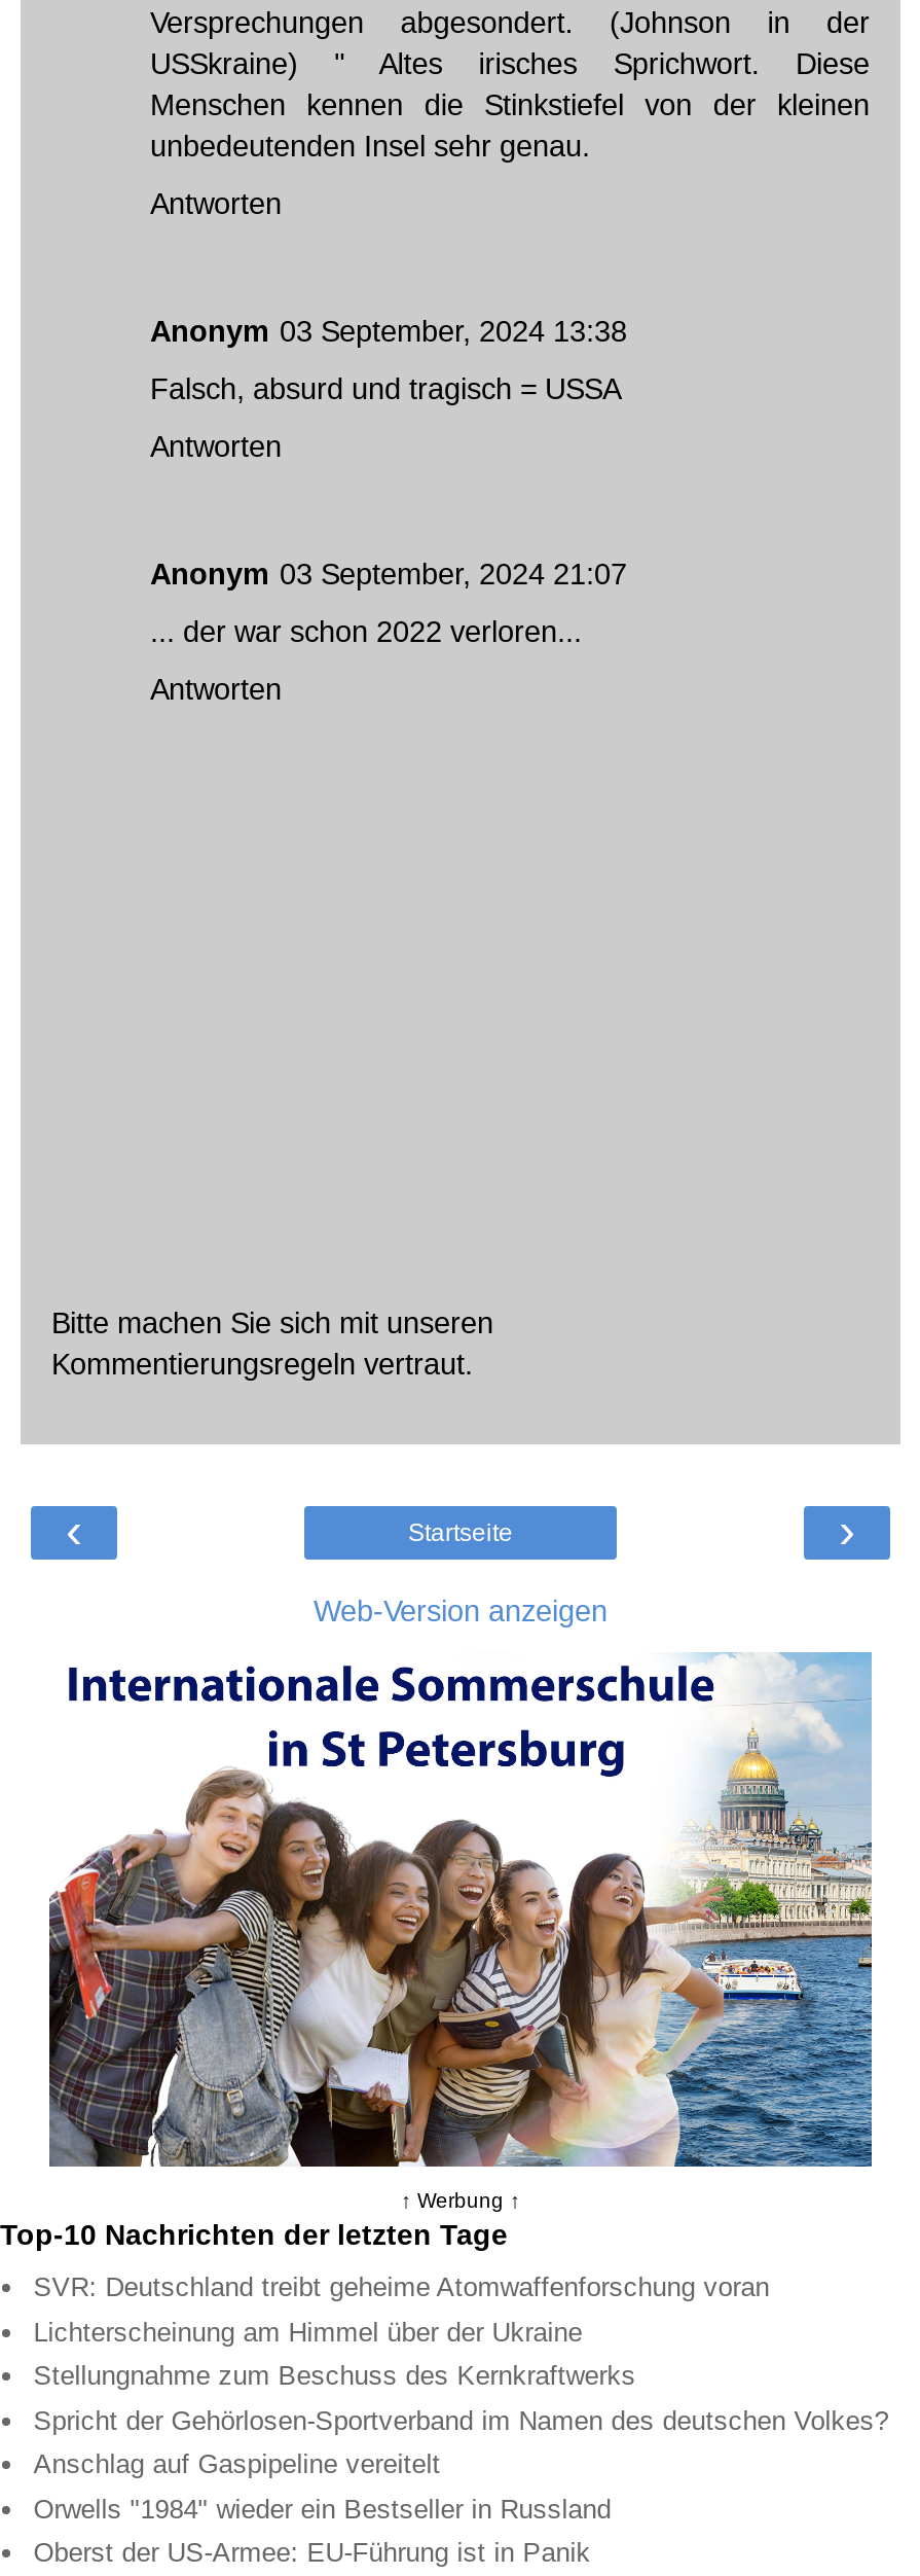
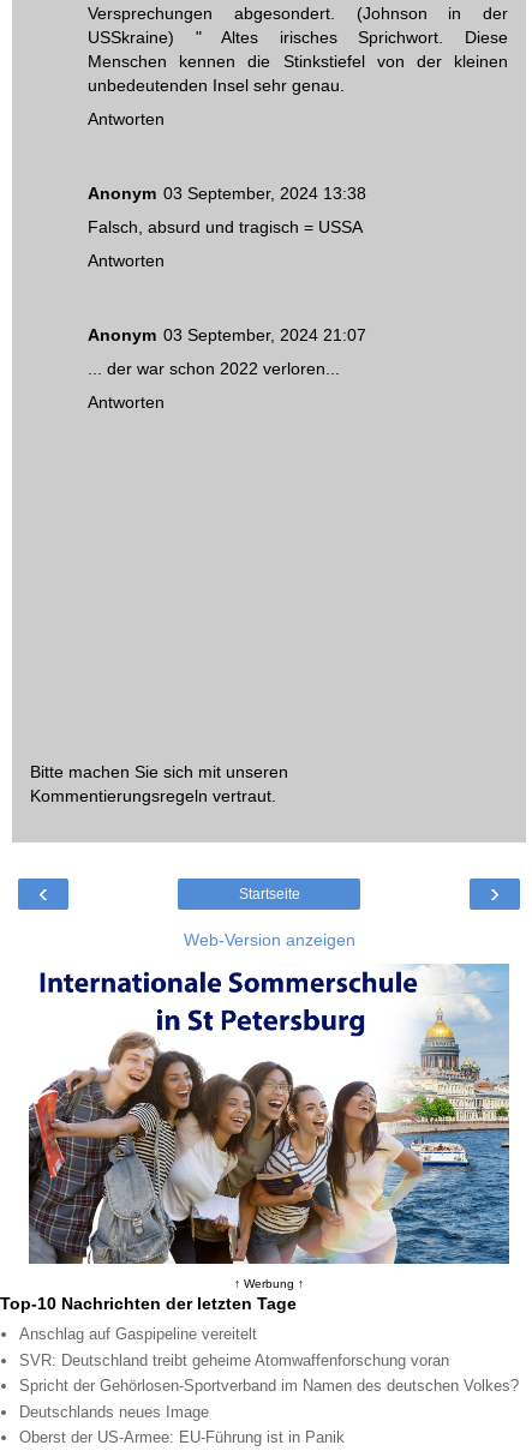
moved down: SVR: Deutschland treibt geheime Atomwaffenforschung voran | Spricht der Gehörlosen-Sportverband im Namen des deutschen Volkes?

- Lichterscheinung am Himmel über der Ukraine
- Stellungnahme zum Beschuss des Kernkraftwerks

moved up: Anschlag auf Gaspipeline vereitelt

- Orwells "1984" wieder ein Bestseller in Russland
+ Deutschlands neues Image
